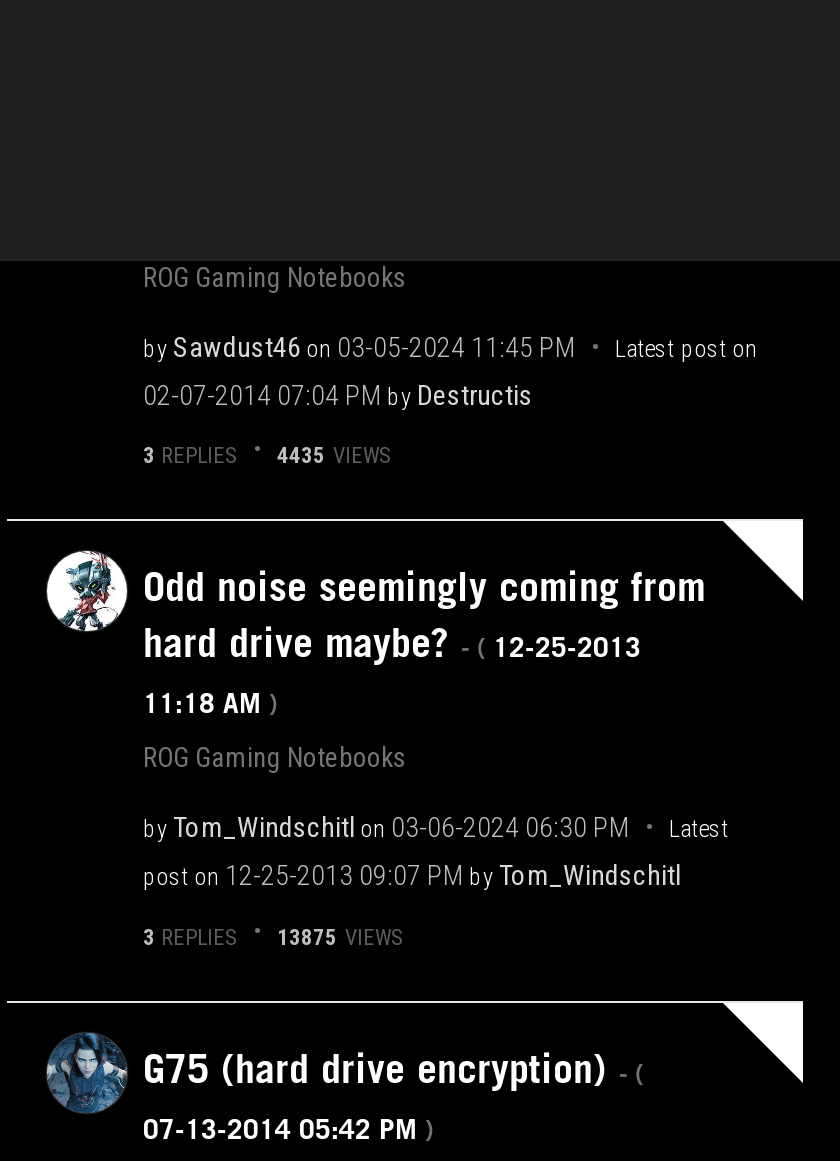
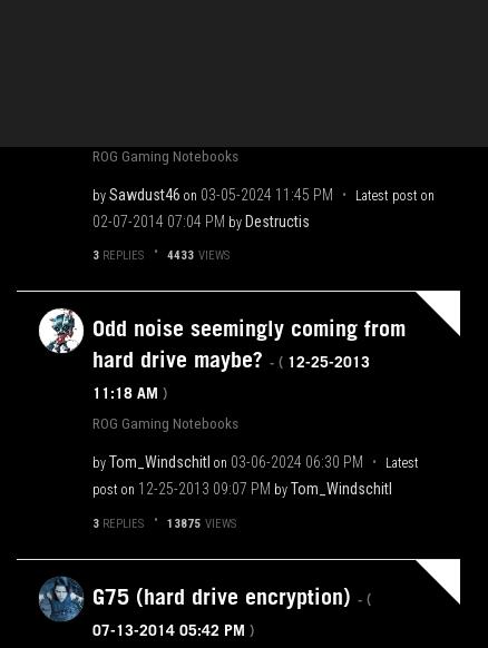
- 3 REPLIES 4435 VIEWS
+ 3 REPLIES 4433 VIEWS
